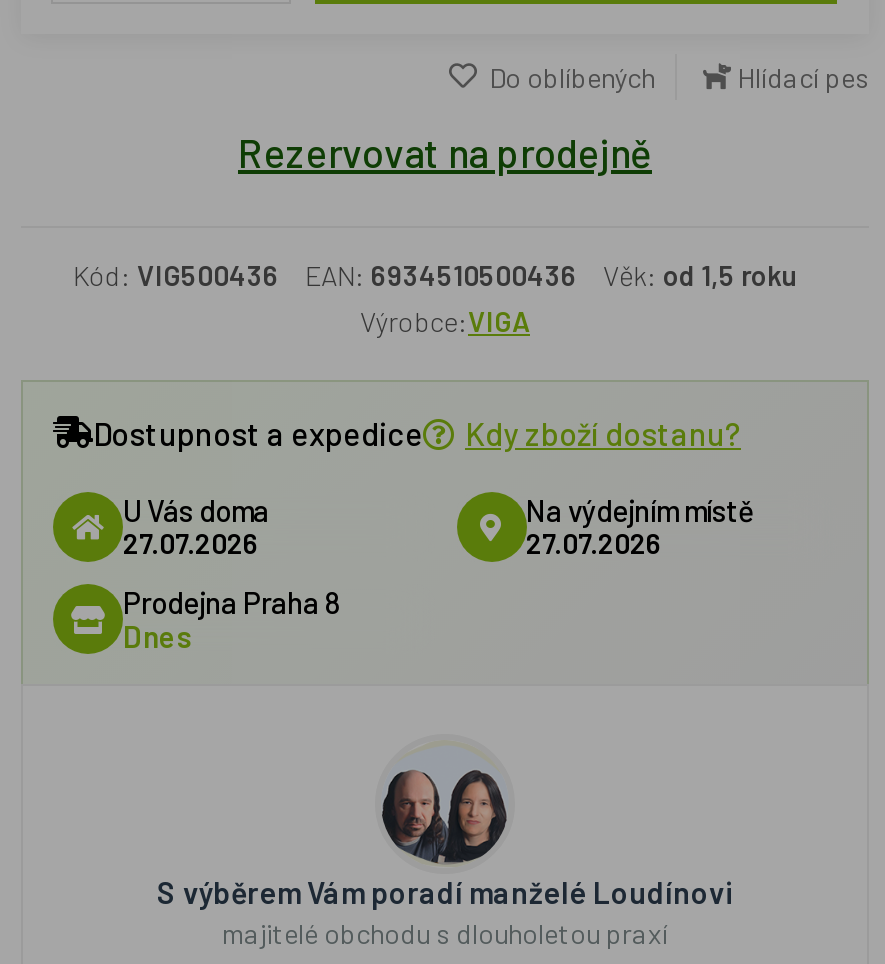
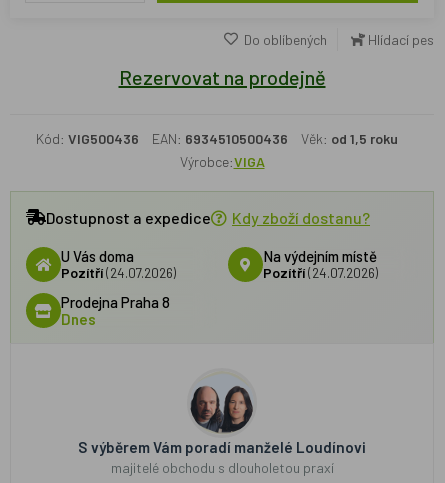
- 27.07.2026
+ Pozítří (24.07.2026)

- 27.07.2026
+ Pozítří (24.07.2026)
